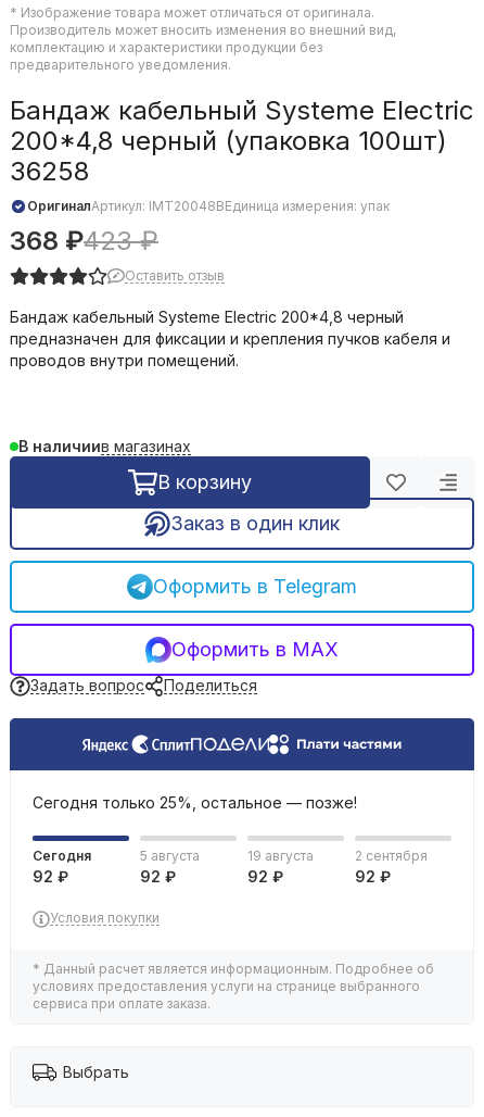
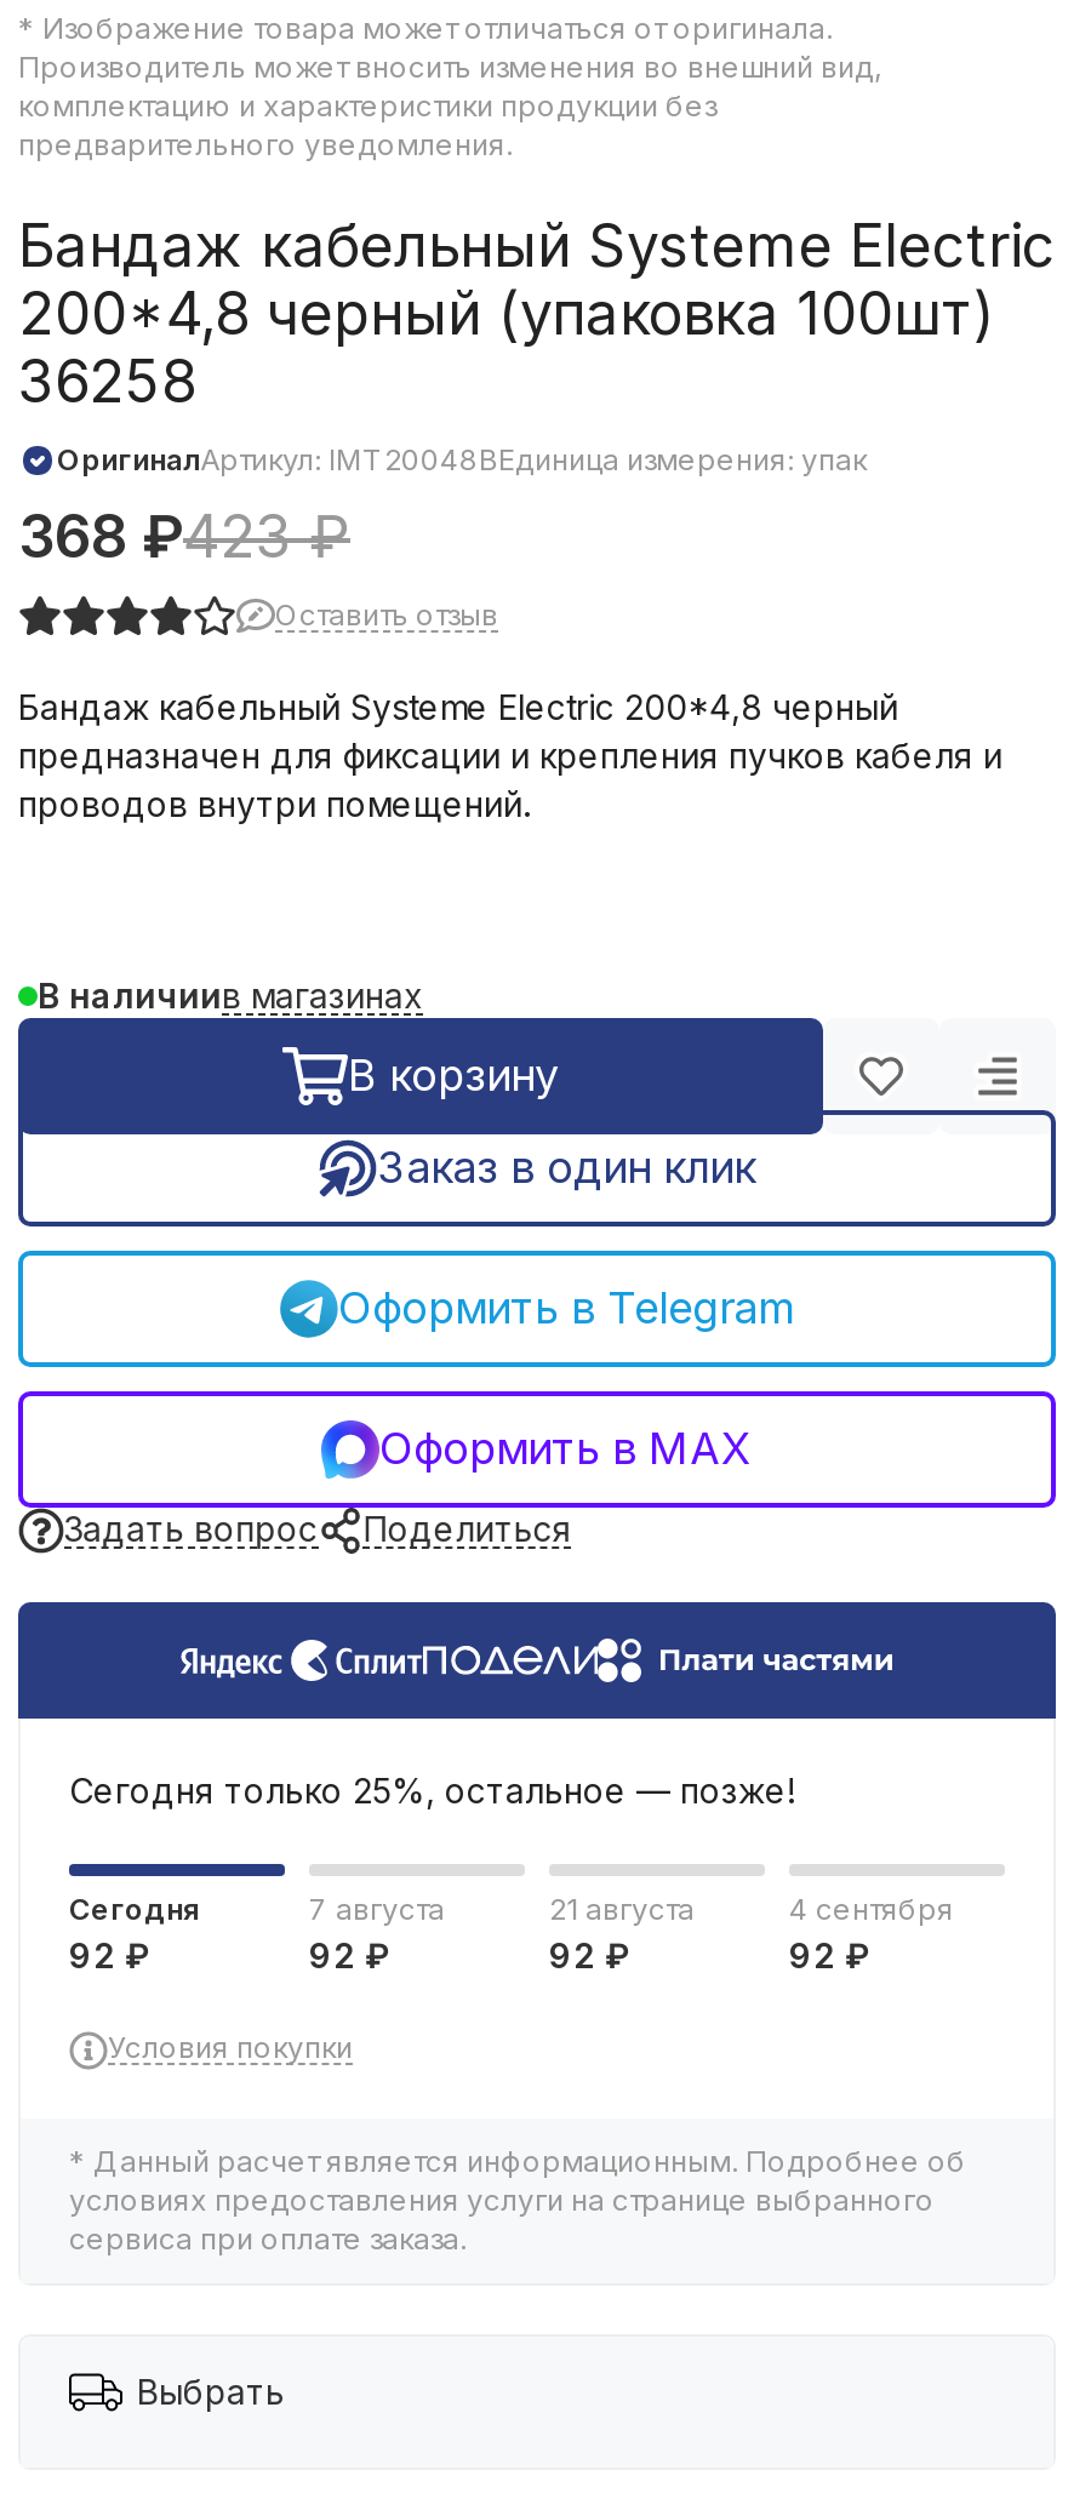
- 5 августа
+ 7 августа

- 19 августа
+ 21 августа

- 2 сентября
+ 4 сентября
